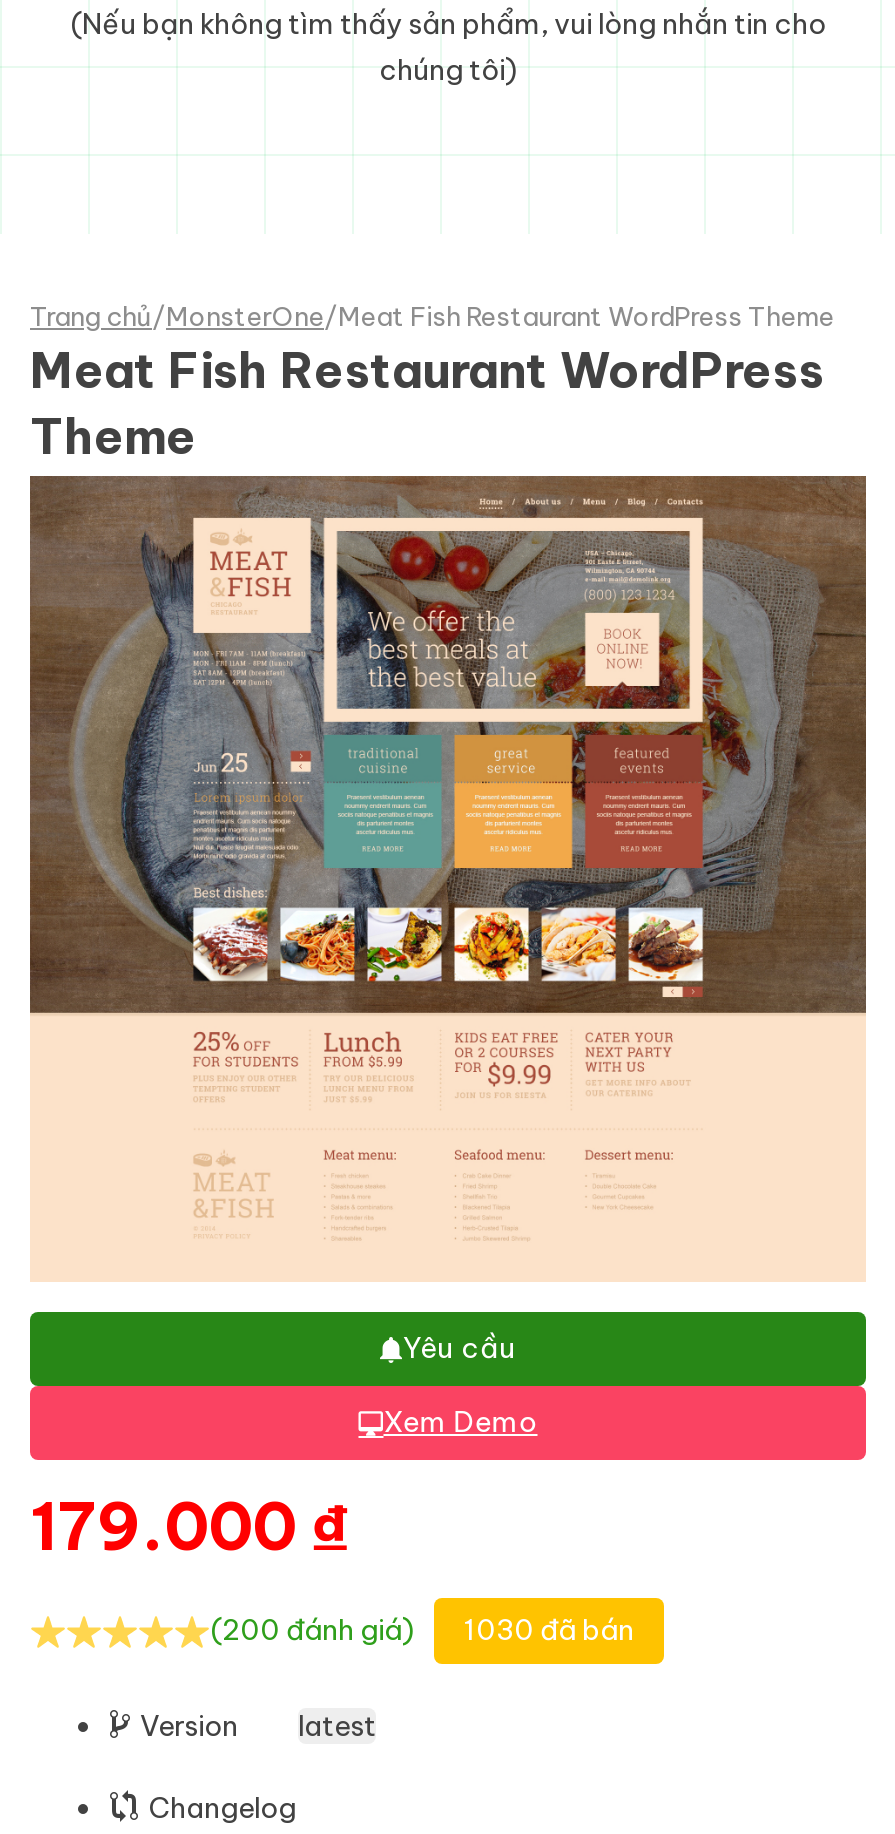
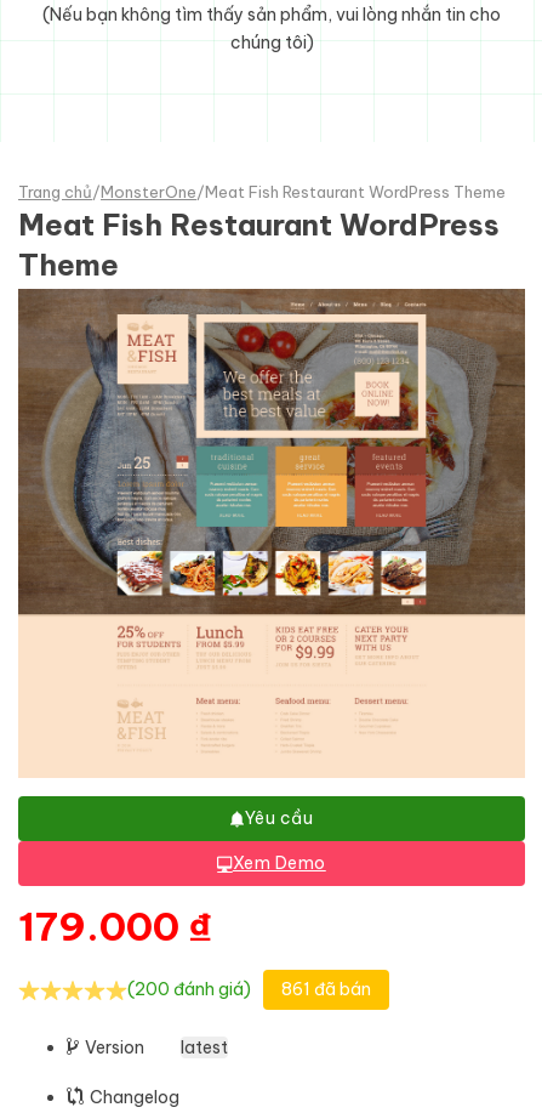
- (200 đánh giá) 1030 đã bán
+ (200 đánh giá) 861 đã bán
